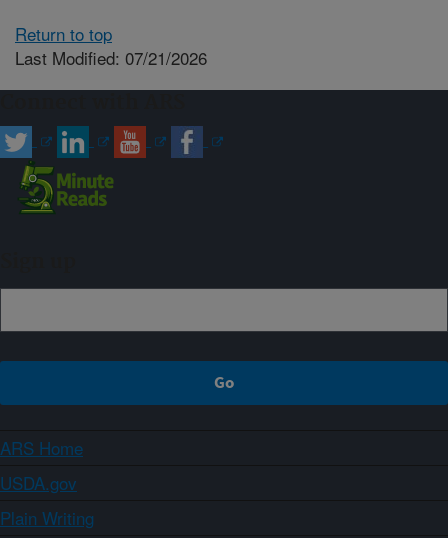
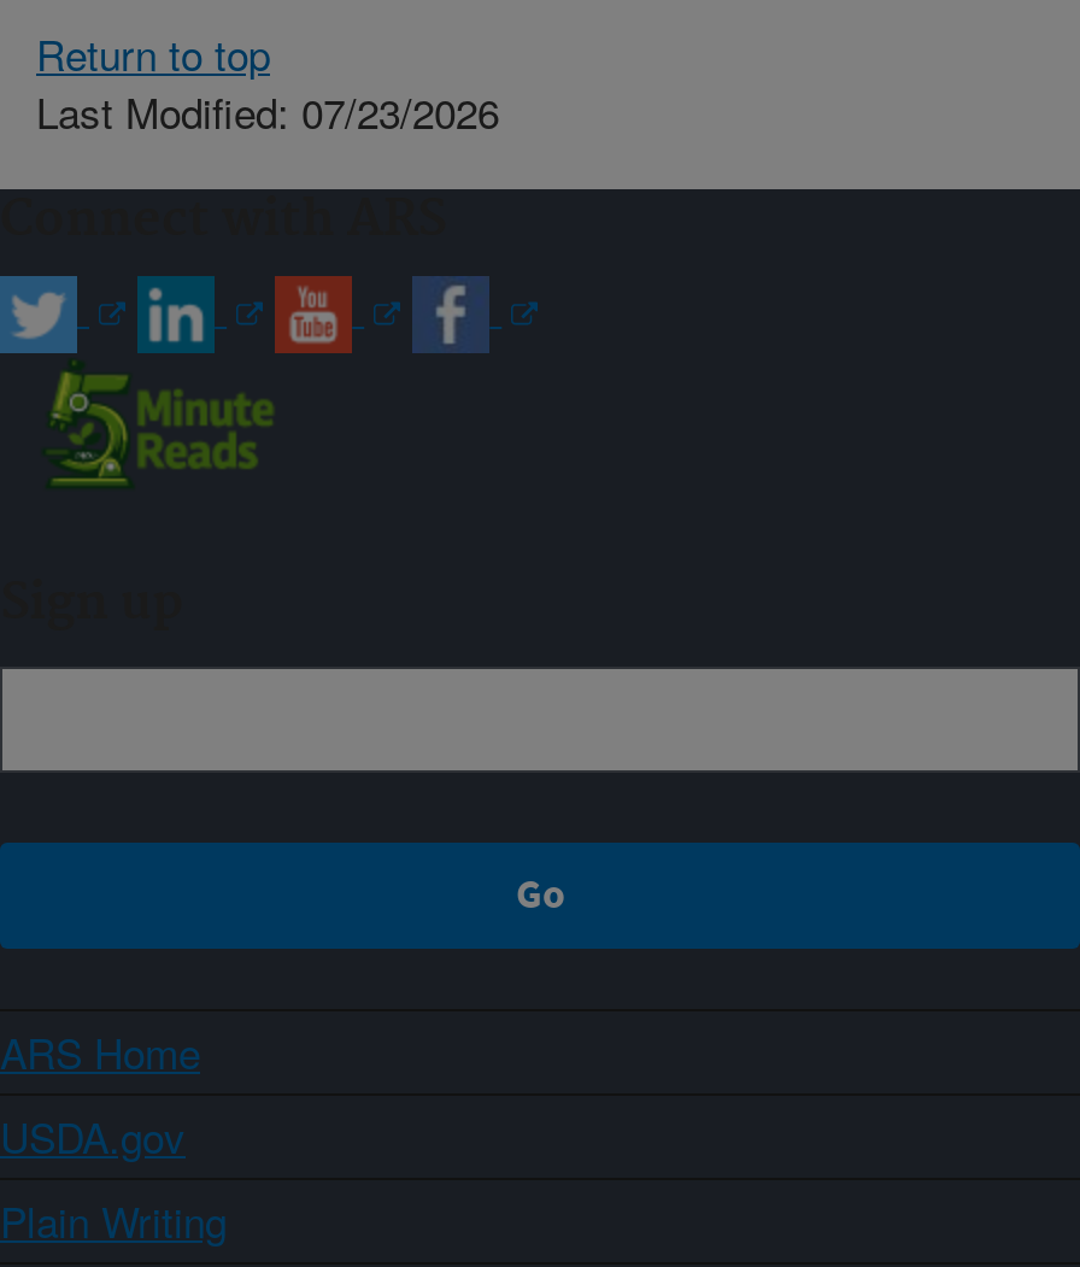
- Last Modified: 07/21/2026
+ Last Modified: 07/23/2026
